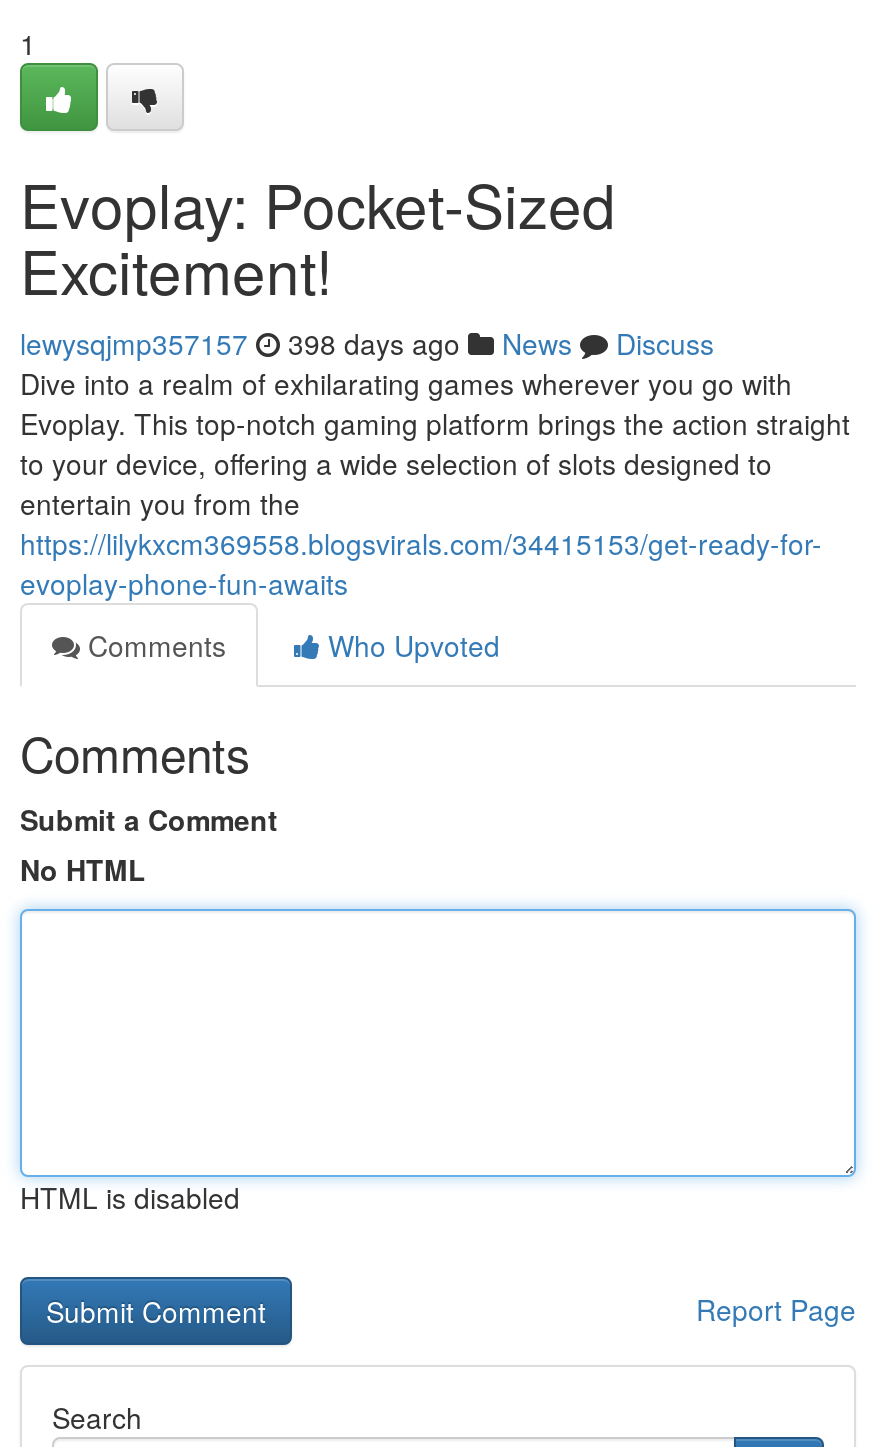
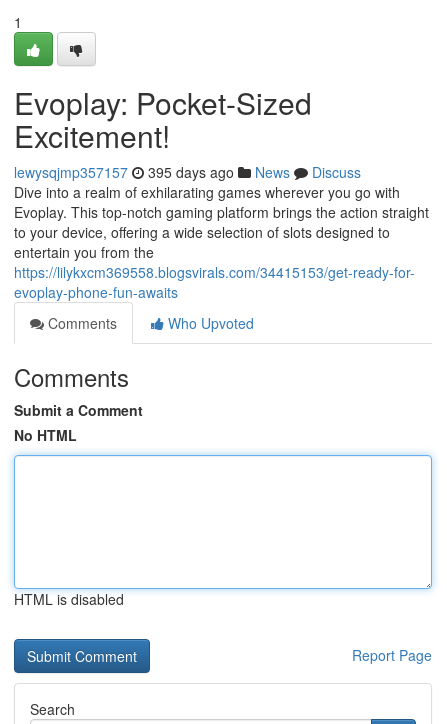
- lewysqjmp357157 398 days ago News Discuss
+ lewysqjmp357157 395 days ago News Discuss
